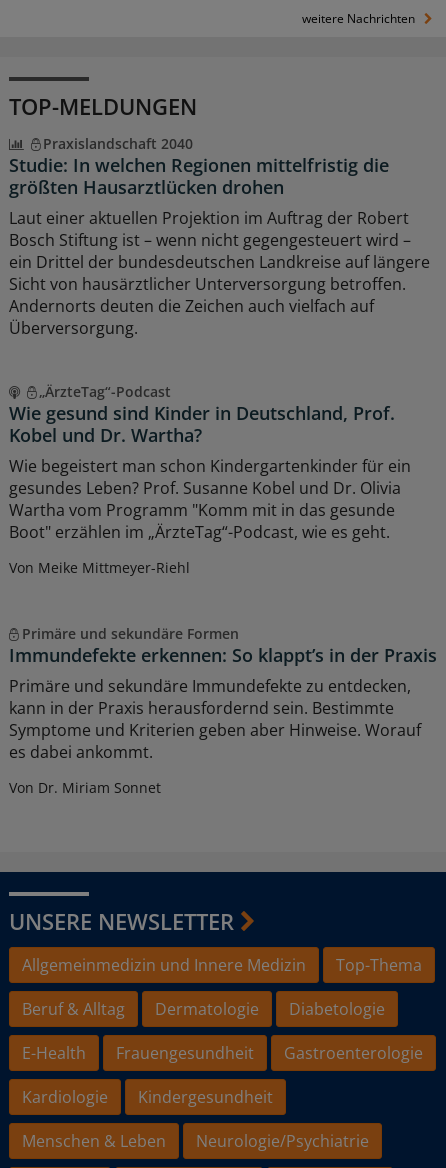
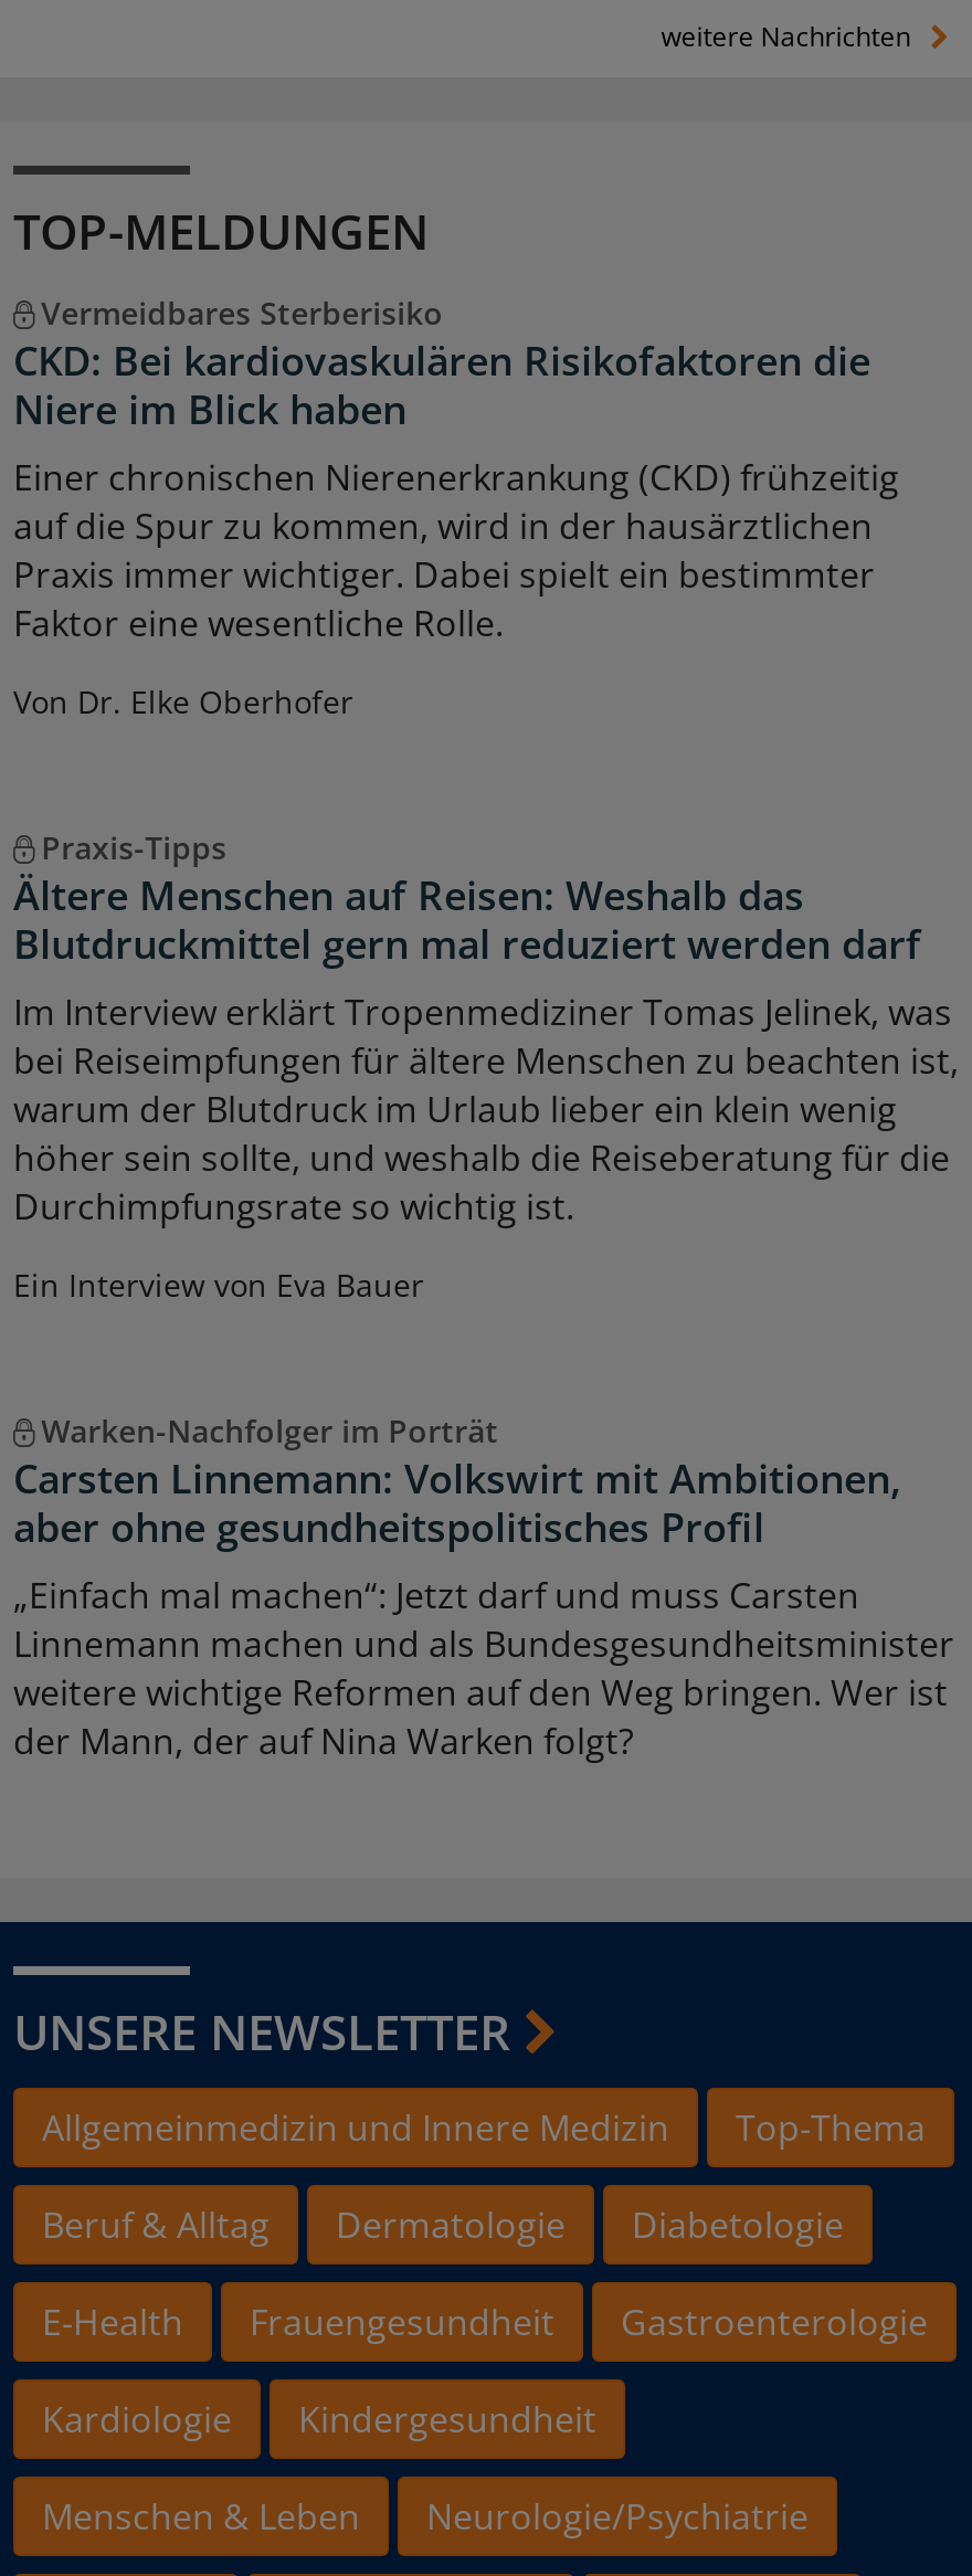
- Praxislandschaft 2040
- Studie: In welchen Regionen mittelfristig die
- größten Hausarztlücken drohen
- Laut einer aktuellen Projektion im Auftrag der Robert
- Bosch Stiftung ist – wenn nicht gegengesteuert wird –
- ein Drittel der bundesdeutschen Landkreise auf längere
- Sicht von hausärztlicher Unterversorgung betroffen.
- Andernorts deuten die Zeichen auch vielfach auf
- Überversorgung.
+ Vermeidbares Sterberisiko
+ CKD: Bei kardiovaskulären Risikofaktoren die
+ Niere im Blick haben
+ Einer chronischen Nierenerkrankung (CKD) frühzeitig
+ auf die Spur zu kommen, wird in der hausärztlichen
+ Praxis immer wichtiger. Dabei spielt ein bestimmter
+ Faktor eine wesentliche Rolle.

- „ÄrzteTag“-Podcast
- Wie gesund sind Kinder in Deutschland, Prof.
- Kobel und Dr. Wartha?
- Wie begeistert man schon Kindergartenkinder für ein
- gesundes Leben? Prof. Susanne Kobel und Dr. Olivia
- Wartha vom Programm "Komm mit in das gesunde
- Boot" erzählen im „ÄrzteTag“-Podcast, wie es geht.
+ Von Dr. Elke Oberhofer

- Von Meike Mittmeyer-Riehl
+ Praxis-Tipps
+ Ältere Menschen auf Reisen: Weshalb das
+ Blutdruckmittel gern mal reduziert werden darf
+ Im Interview erklärt Tropenmediziner Tomas Jelinek, was
+ bei Reiseimpfungen für ältere Menschen zu beachten ist,
+ warum der Blutdruck im Urlaub lieber ein klein wenig
+ höher sein sollte, und weshalb die Reiseberatung für die
+ Durchimpfungsrate so wichtig ist.

- Primäre und sekundäre Formen
- Immundefekte erkennen: So klappt’s in der Praxis
- Primäre und sekundäre Immundefekte zu entdecken,
- kann in der Praxis herausfordernd sein. Bestimmte
- Symptome und Kriterien geben aber Hinweise. Worauf
- es dabei ankommt.
+ Ein Interview von Eva Bauer

- Von Dr. Miriam Sonnet
+ Warken-Nachfolger im Porträt
+ Carsten Linnemann: Volkswirt mit Ambitionen,
+ aber ohne gesundheitspolitisches Profil
+ „Einfach mal machen“: Jetzt darf und muss Carsten
+ Linnemann machen und als Bundesgesundheitsminister
+ weitere wichtige Reformen auf den Weg bringen. Wer ist
+ der Mann, der auf Nina Warken folgt?
